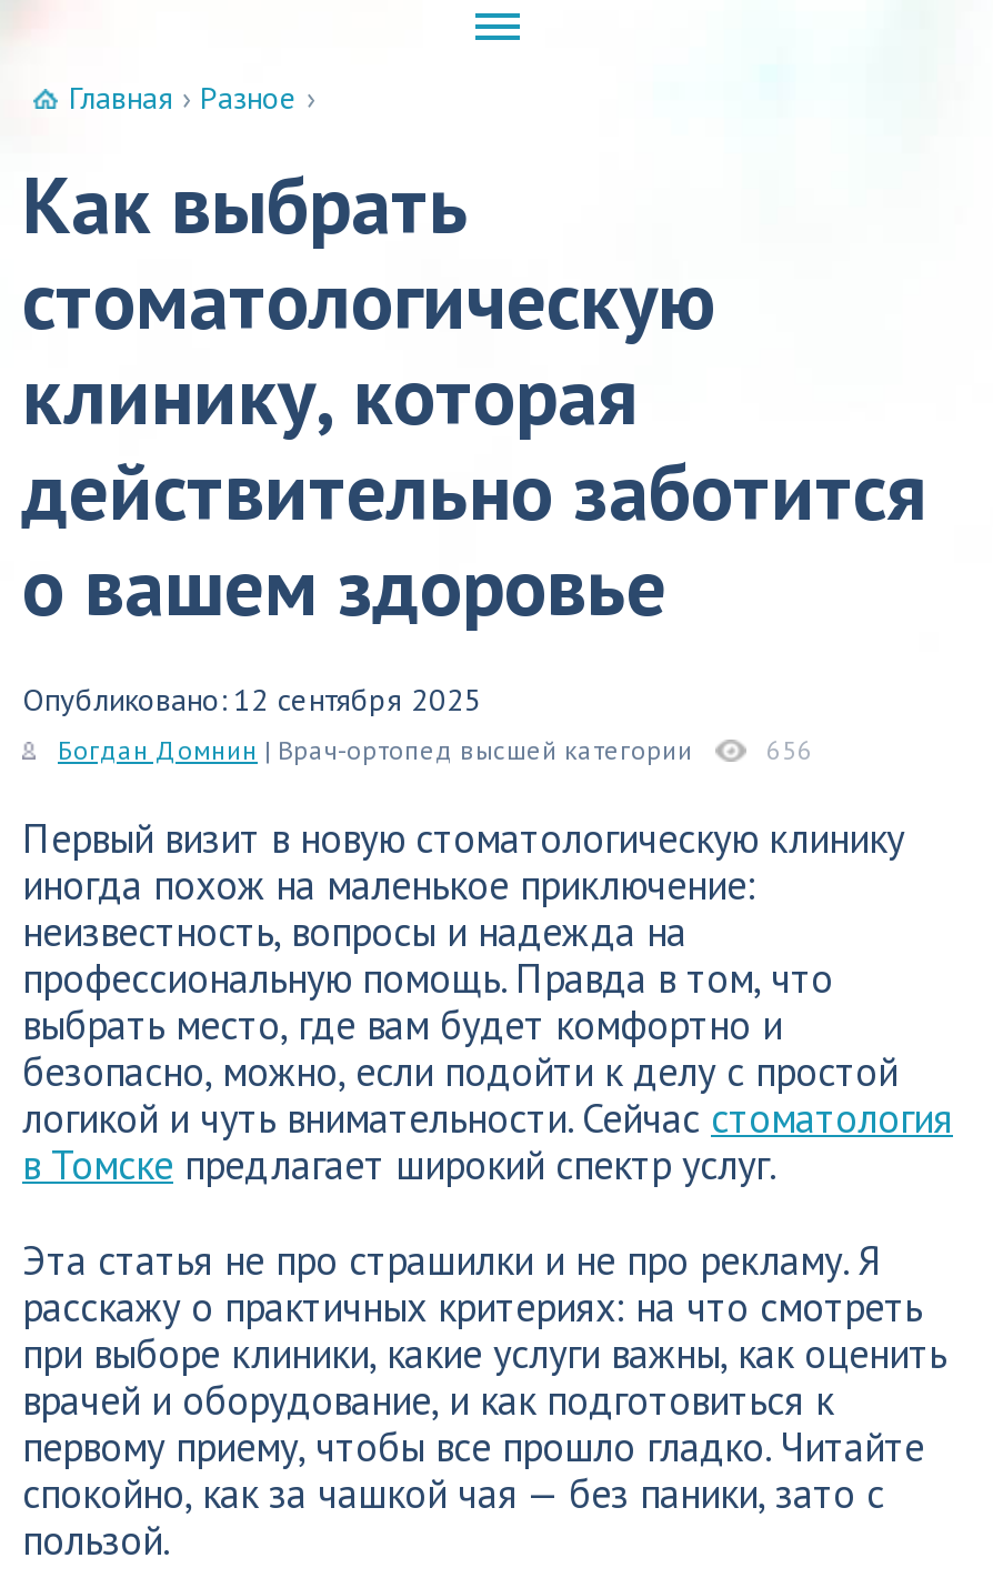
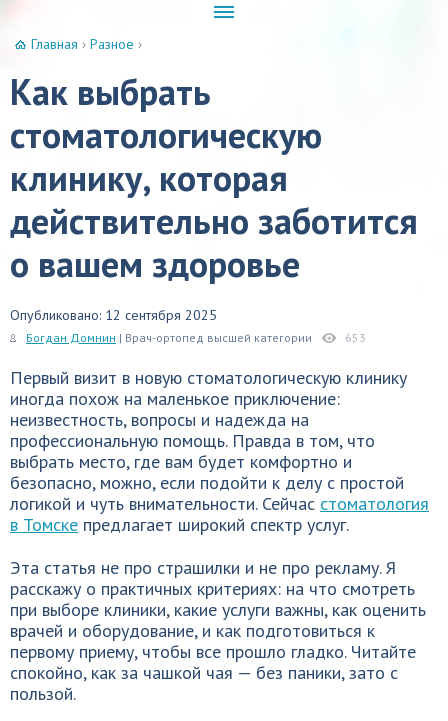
- 656
+ 653
